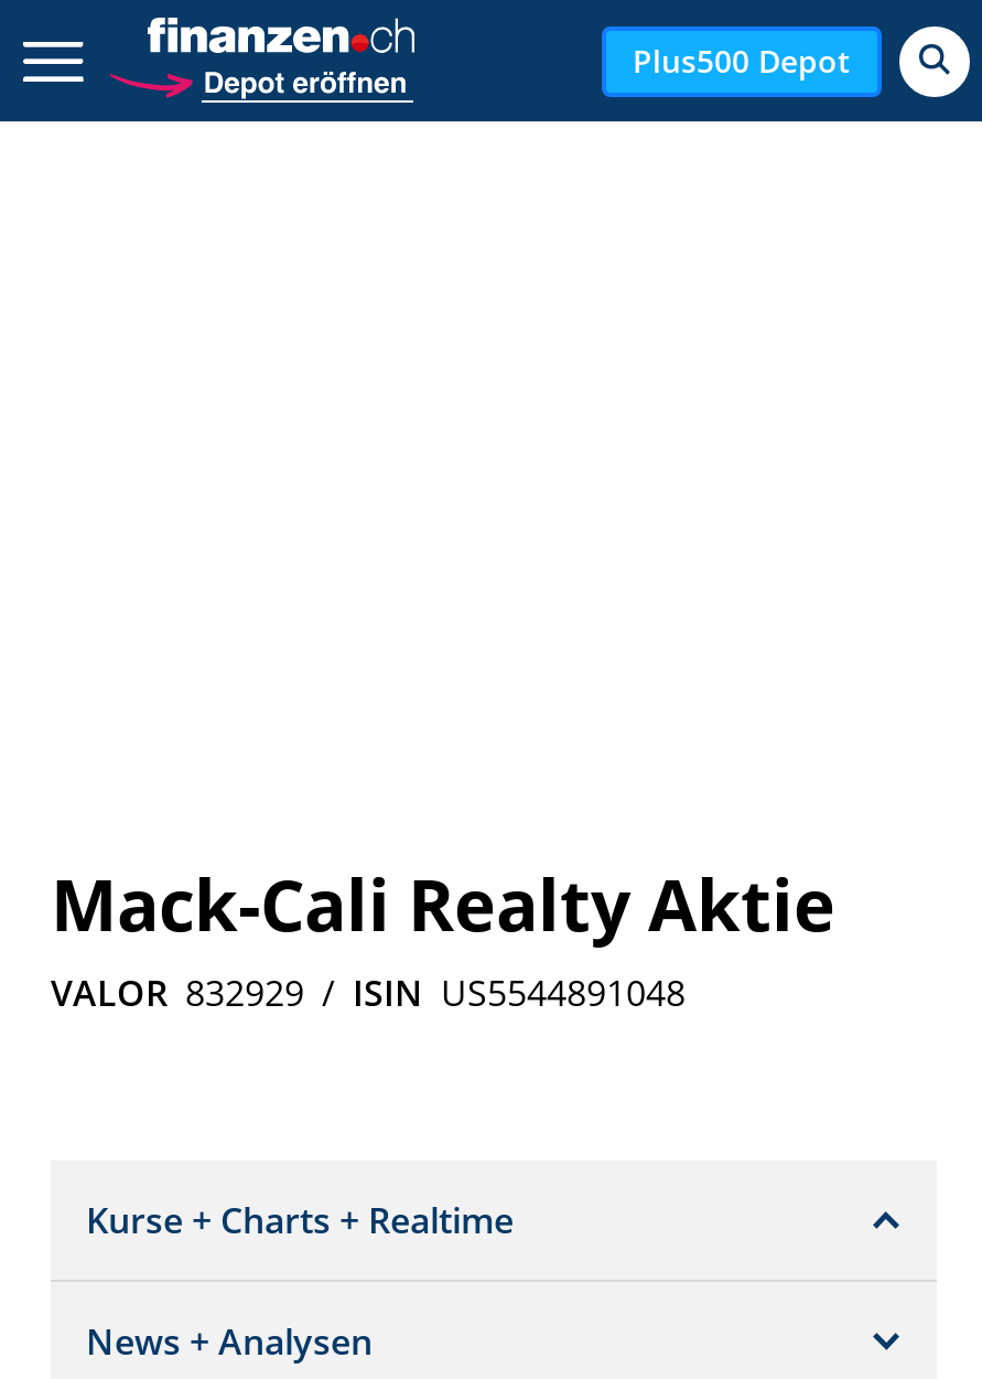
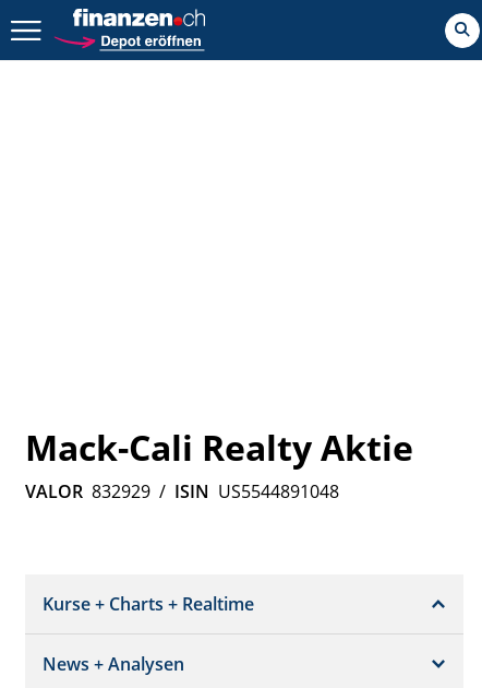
- Plus500 Depot
